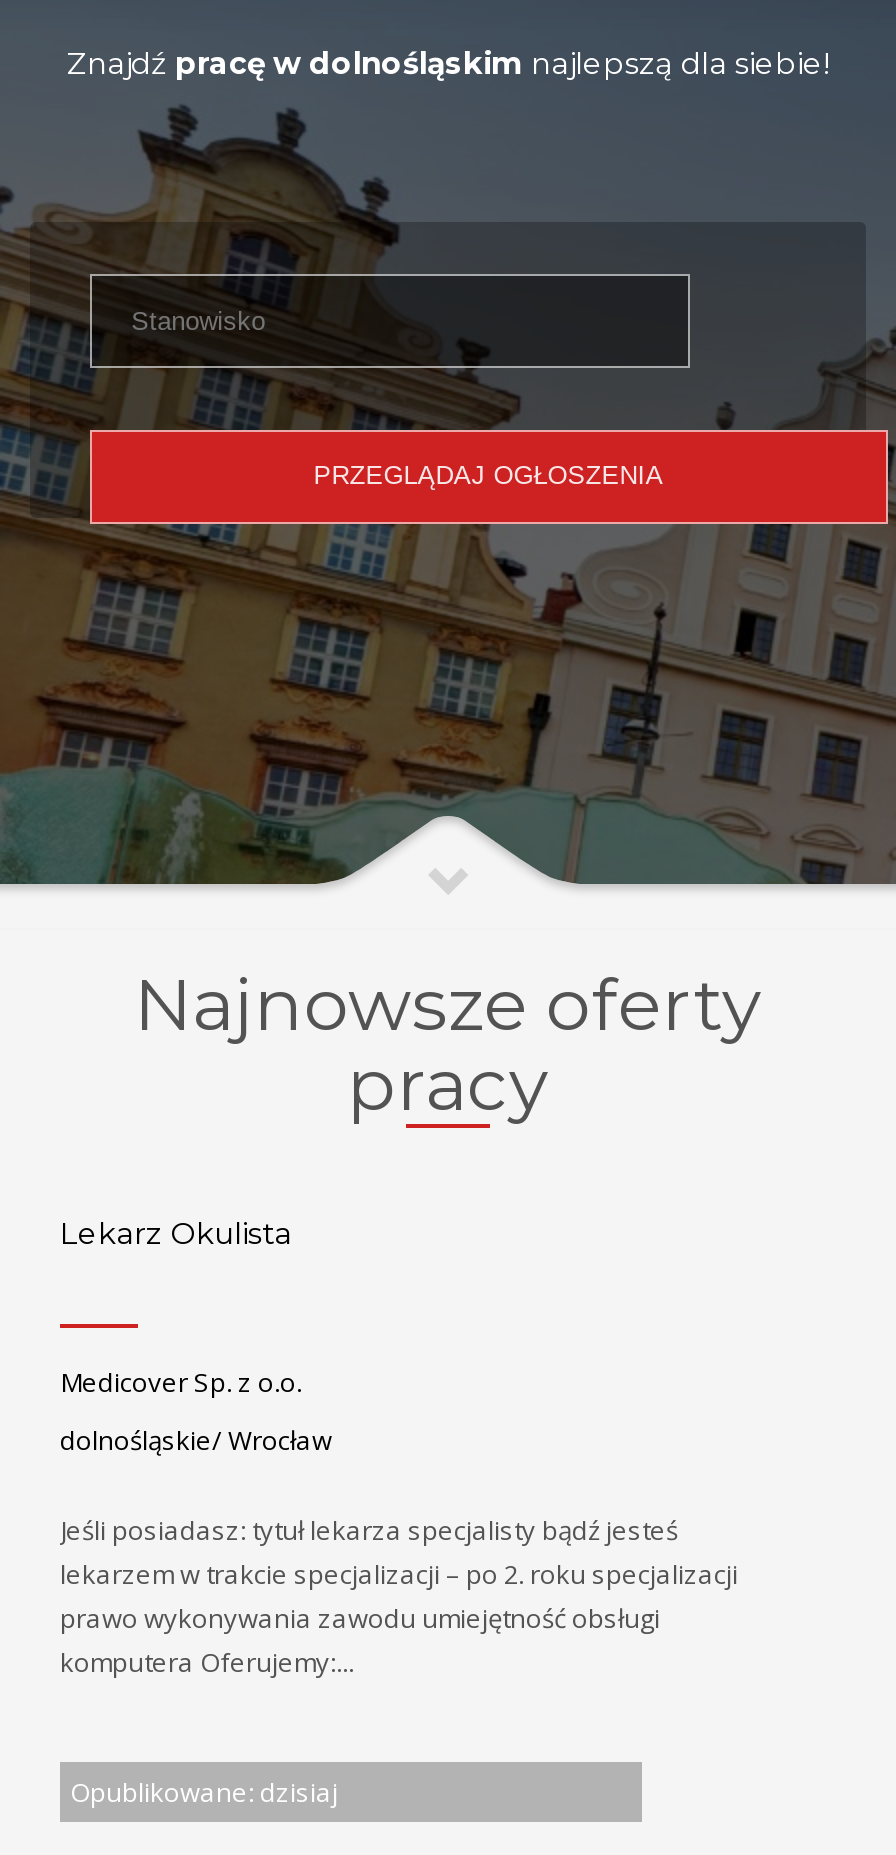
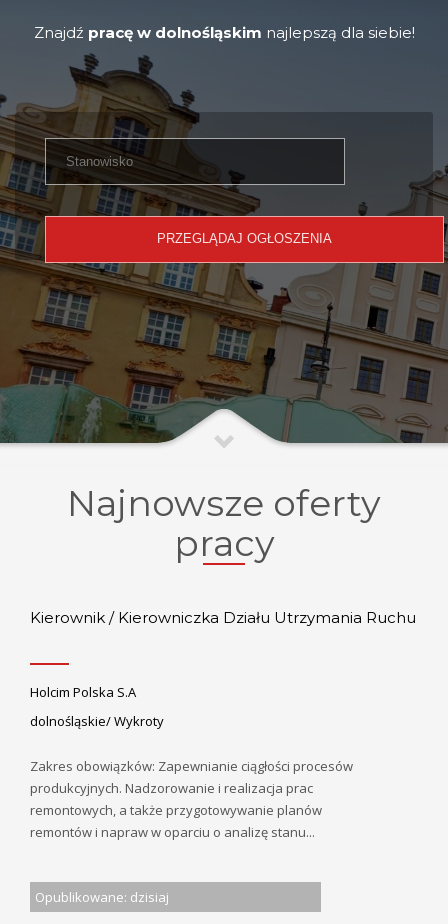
- Lekarz Okulista
+ Kierownik / Kierowniczka Działu Utrzymania Ruchu

- Medicover Sp. z o.o.
+ Holcim Polska S.A

- dolnośląskie/ Wrocław
+ dolnośląskie/ Wykroty

- Jeśli posiadasz: tytuł lekarza specjalisty bądź jesteś
- lekarzem w trakcie specjalizacji – po 2. roku specjalizacji
- prawo wykonywania zawodu umiejętność obsługi
- komputera Oferujemy:...
+ Zakres obowiązków: Zapewnianie ciągłości procesów
+ produkcyjnych. Nadzorowanie i realizacja prac
+ remontowych, a także przygotowywanie planów
+ remontów i napraw w oparciu o analizę stanu...
